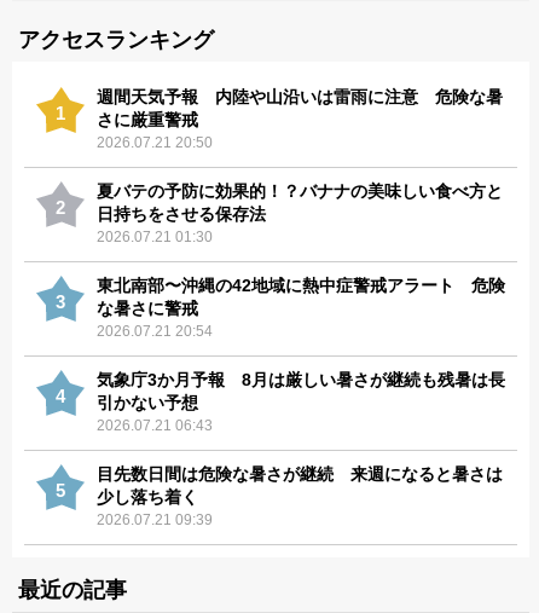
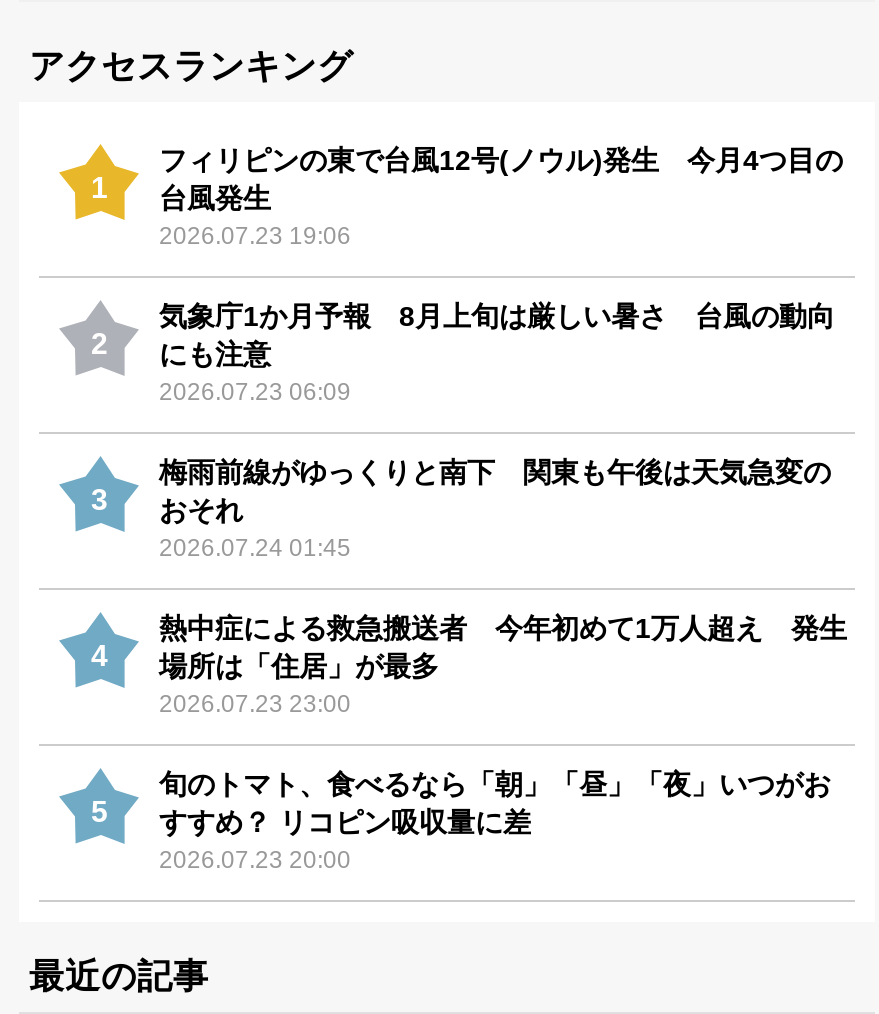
- 週間天気予報 内陸や山沿いは雷雨に注意 危険な暑
- さに厳重警戒
- 2026.07.21 20:50
+ フィリピンの東で台風12号(ノウル)発生 今月4つ目の
+ 台風発生
+ 2026.07.23 19:06

- 夏バテの予防に効果的！？バナナの美味しい食べ方と
- 日持ちをさせる保存法
- 2026.07.21 01:30
+ 気象庁1か月予報 8月上旬は厳しい暑さ 台風の動向
+ にも注意
+ 2026.07.23 06:09

- 東北南部〜沖縄の42地域に熱中症警戒アラート 危険
- な暑さに警戒
- 2026.07.21 20:54
+ 梅雨前線がゆっくりと南下 関東も午後は天気急変の
+ おそれ
+ 2026.07.24 01:45

- 気象庁3か月予報 8月は厳しい暑さが継続も残暑は長
- 引かない予想
- 2026.07.21 06:43
+ 熱中症による救急搬送者 今年初めて1万人超え 発生
+ 場所は「住居」が最多
+ 2026.07.23 23:00

- 目先数日間は危険な暑さが継続 来週になると暑さは
- 少し落ち着く
- 2026.07.21 09:39
+ 旬のトマト、食べるなら「朝」「昼」「夜」いつがお
+ すすめ？ リコピン吸収量に差
+ 2026.07.23 20:00
